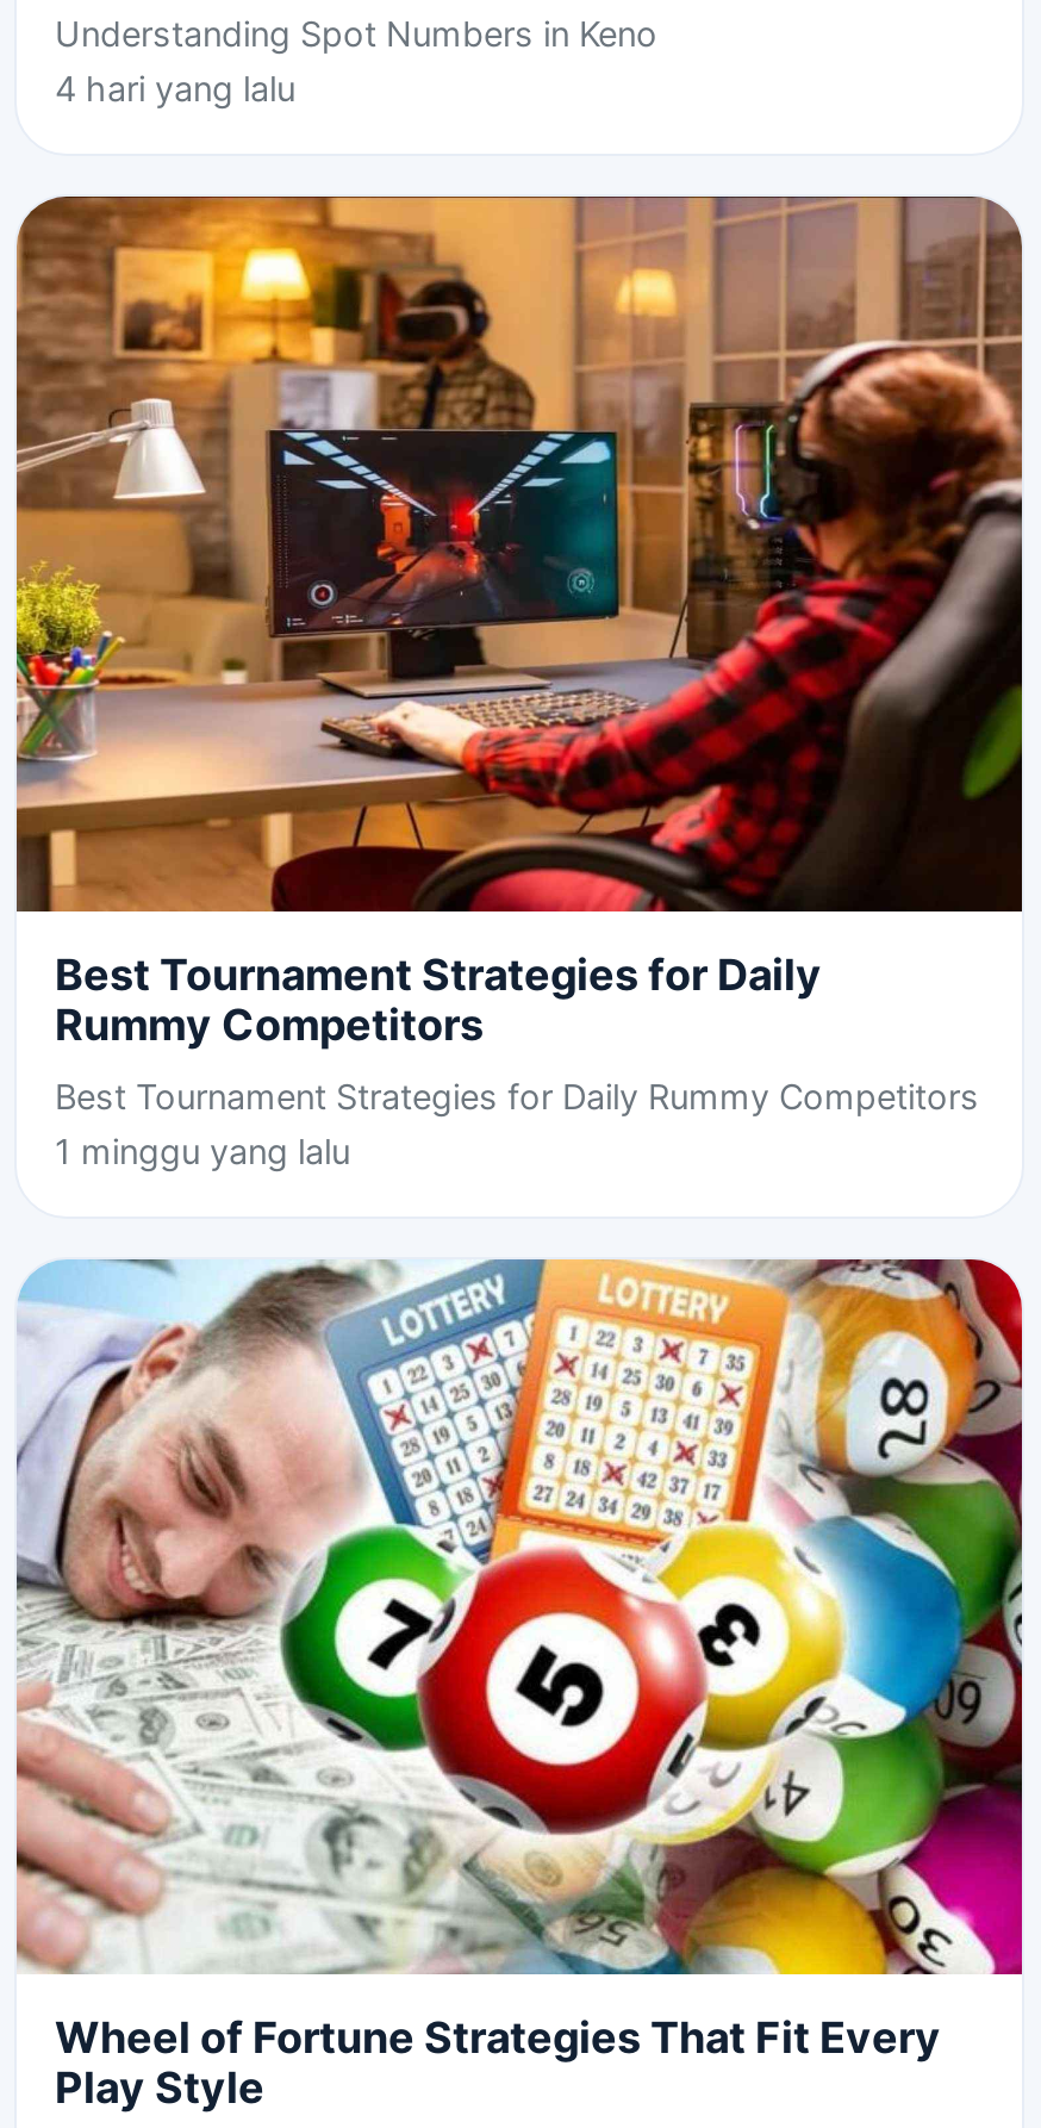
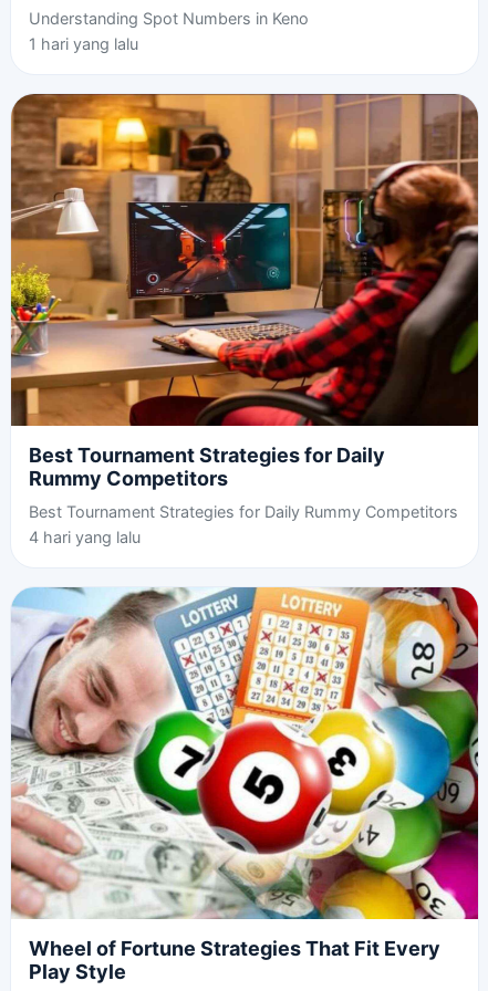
moved down: 4 hari yang lalu

+ 1 hari yang lalu

- 1 minggu yang lalu
